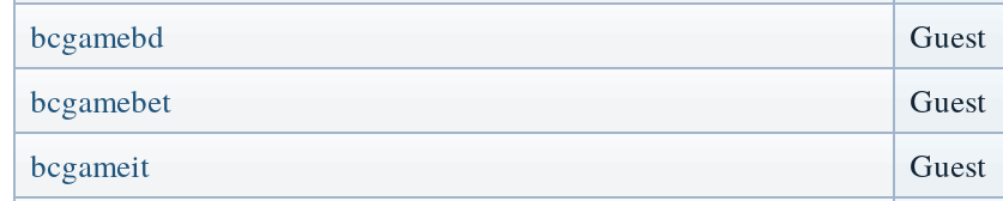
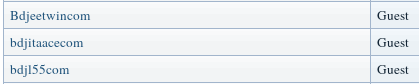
- bcgamebd
+ Bdjeetwincom

- bcgamebet
+ bdjitaacecom

- bcgameit
+ bdjl55com
